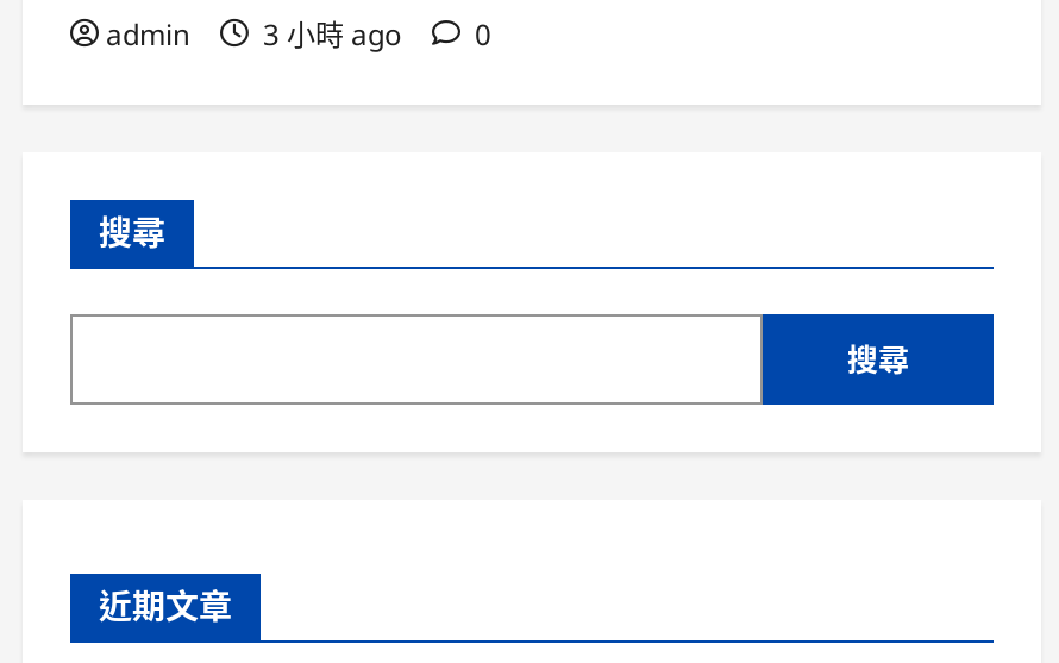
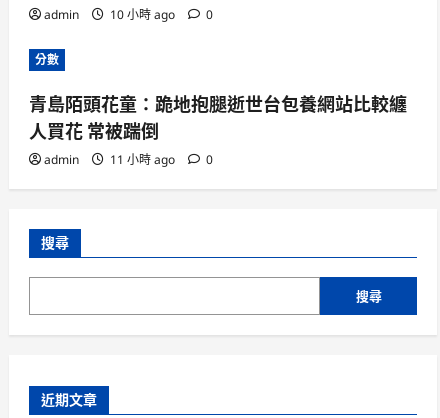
- 3 小時 ago
+ 10 小時 ago
+ 0
+ 分數
+ 青島陌頭花童：跪地抱腿逝世台包養網站比較纏
+ 人買花 常被踹倒
+ admin
+ 11 小時 ago
